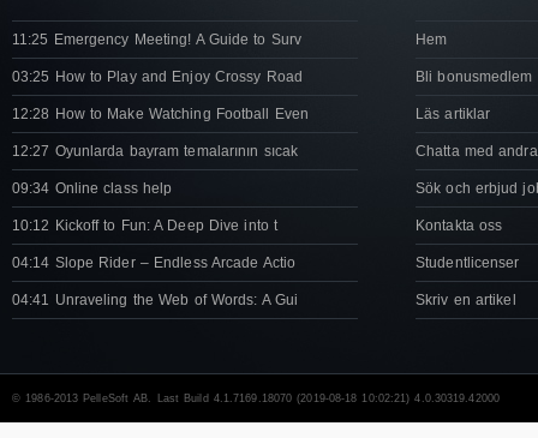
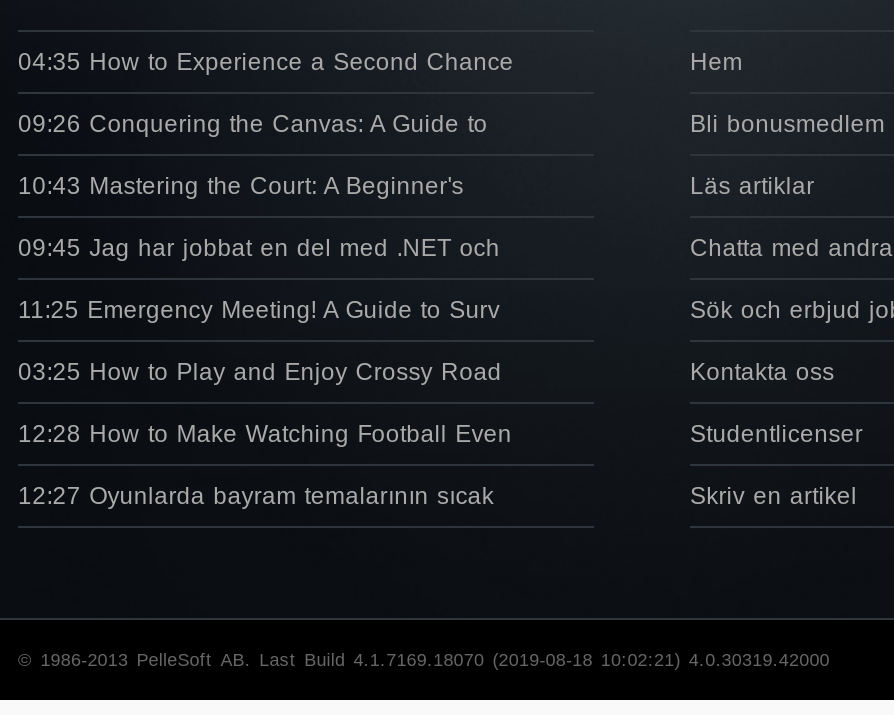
moved down: 11:25 Emergency Meeting! A Guide to Surv | 03:25 How to Play and Enjoy Crossy Road | 12:28 How to Make Watching Football Even | 12:27 Oyunlarda bayram temalarının sıcak

+ 04:35 How to Experience a Second Chance
+ 09:26 Conquering the Canvas: A Guide to
+ 10:43 Mastering the Court: A Beginner's
+ 09:45 Jag har jobbat en del med .NET och

- 09:34 Online class help
- 10:12 Kickoff to Fun: A Deep Dive into t
- 04:14 Slope Rider – Endless Arcade Actio
- 04:41 Unraveling the Web of Words: A Gui
